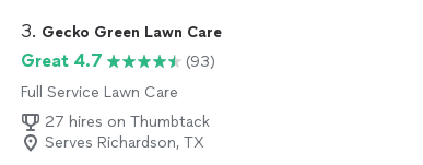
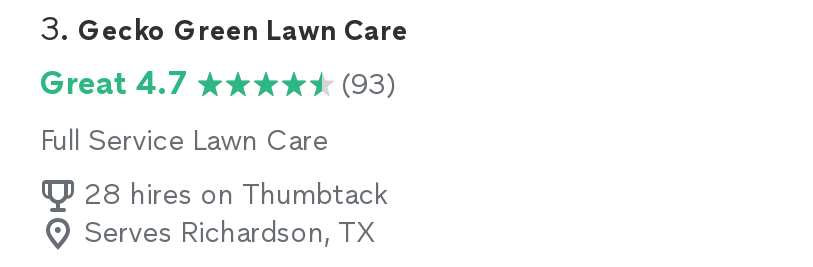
- 27 hires on Thumbtack
+ 28 hires on Thumbtack
